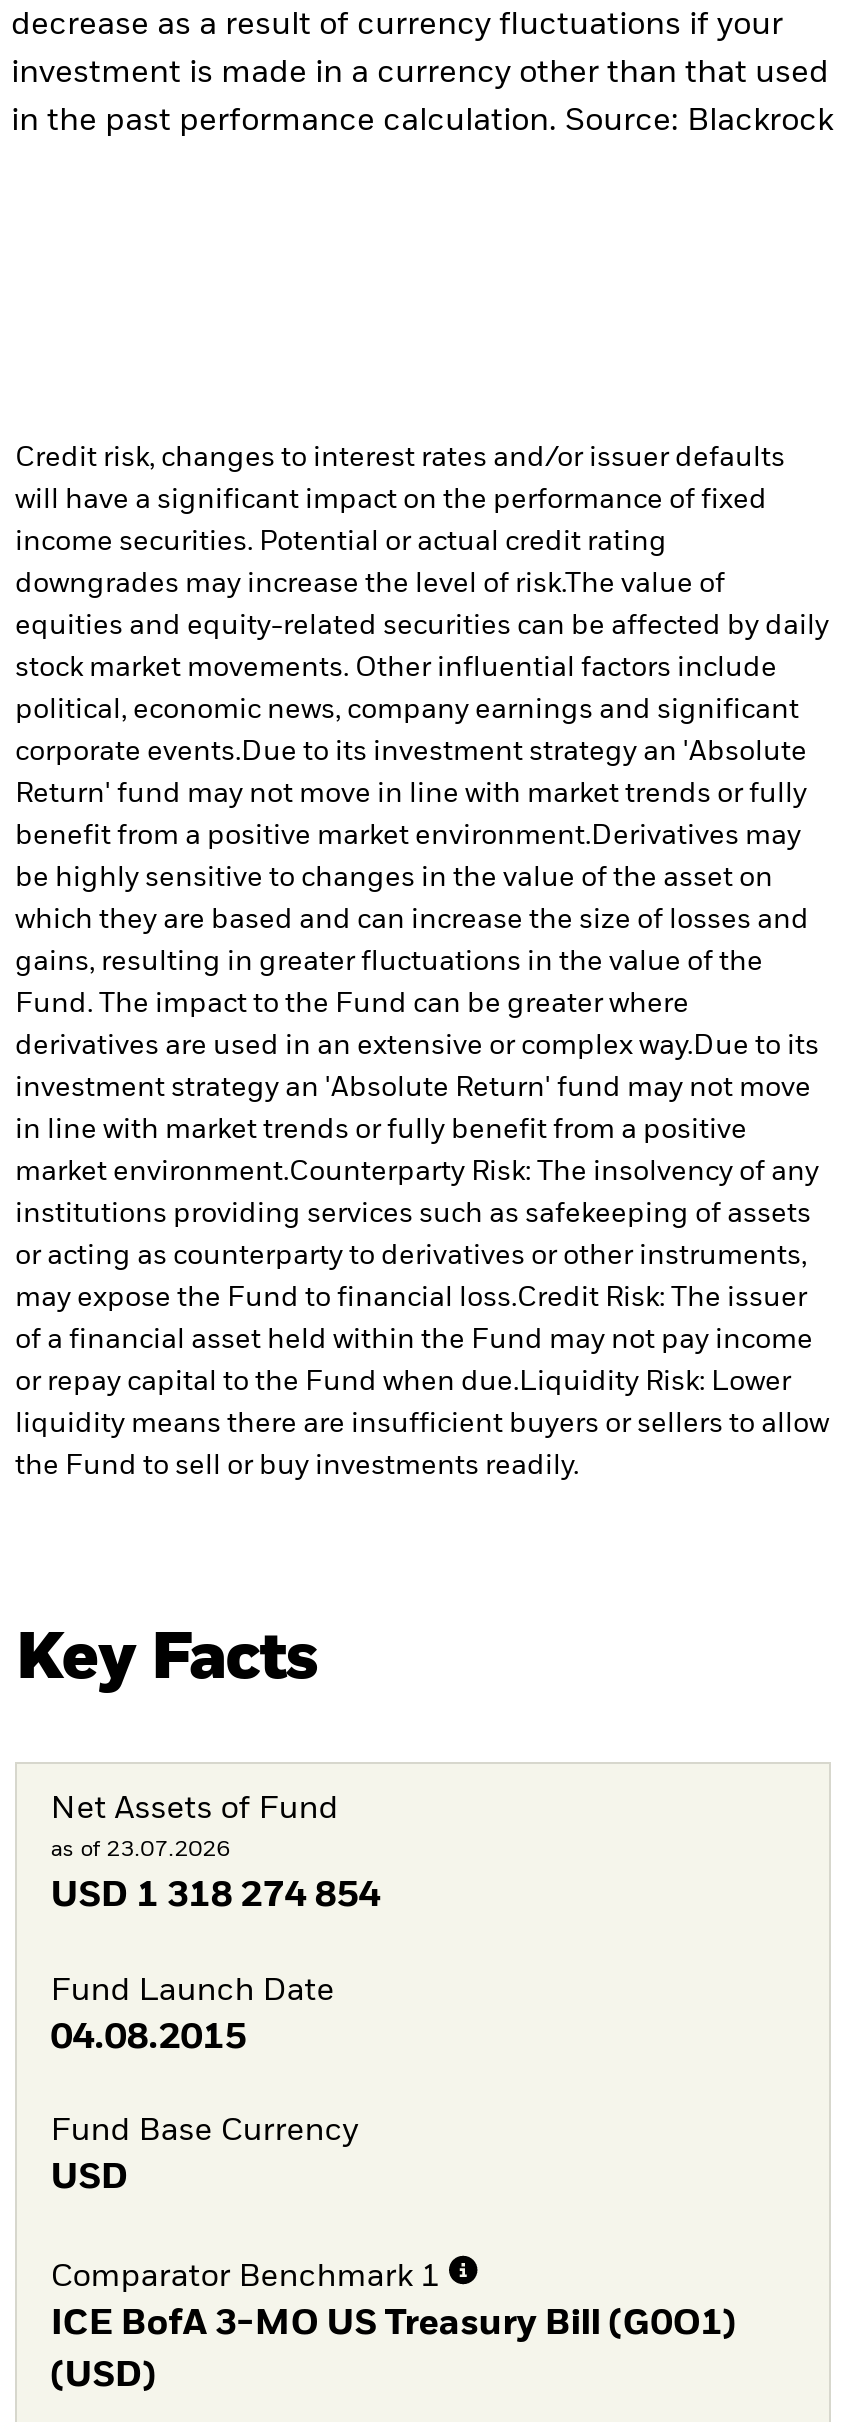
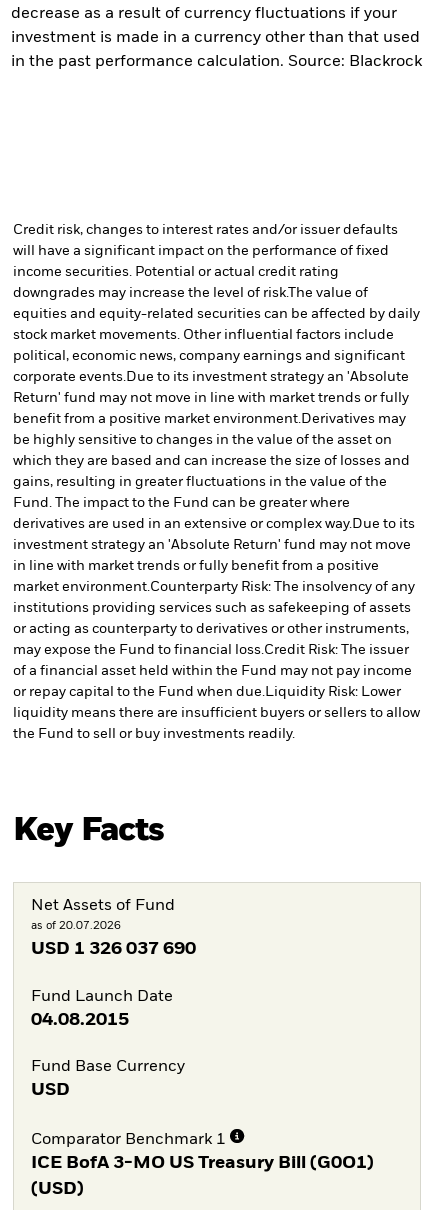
- as of 23.07.2026
+ as of 20.07.2026

- USD 1 318 274 854
+ USD 1 326 037 690
